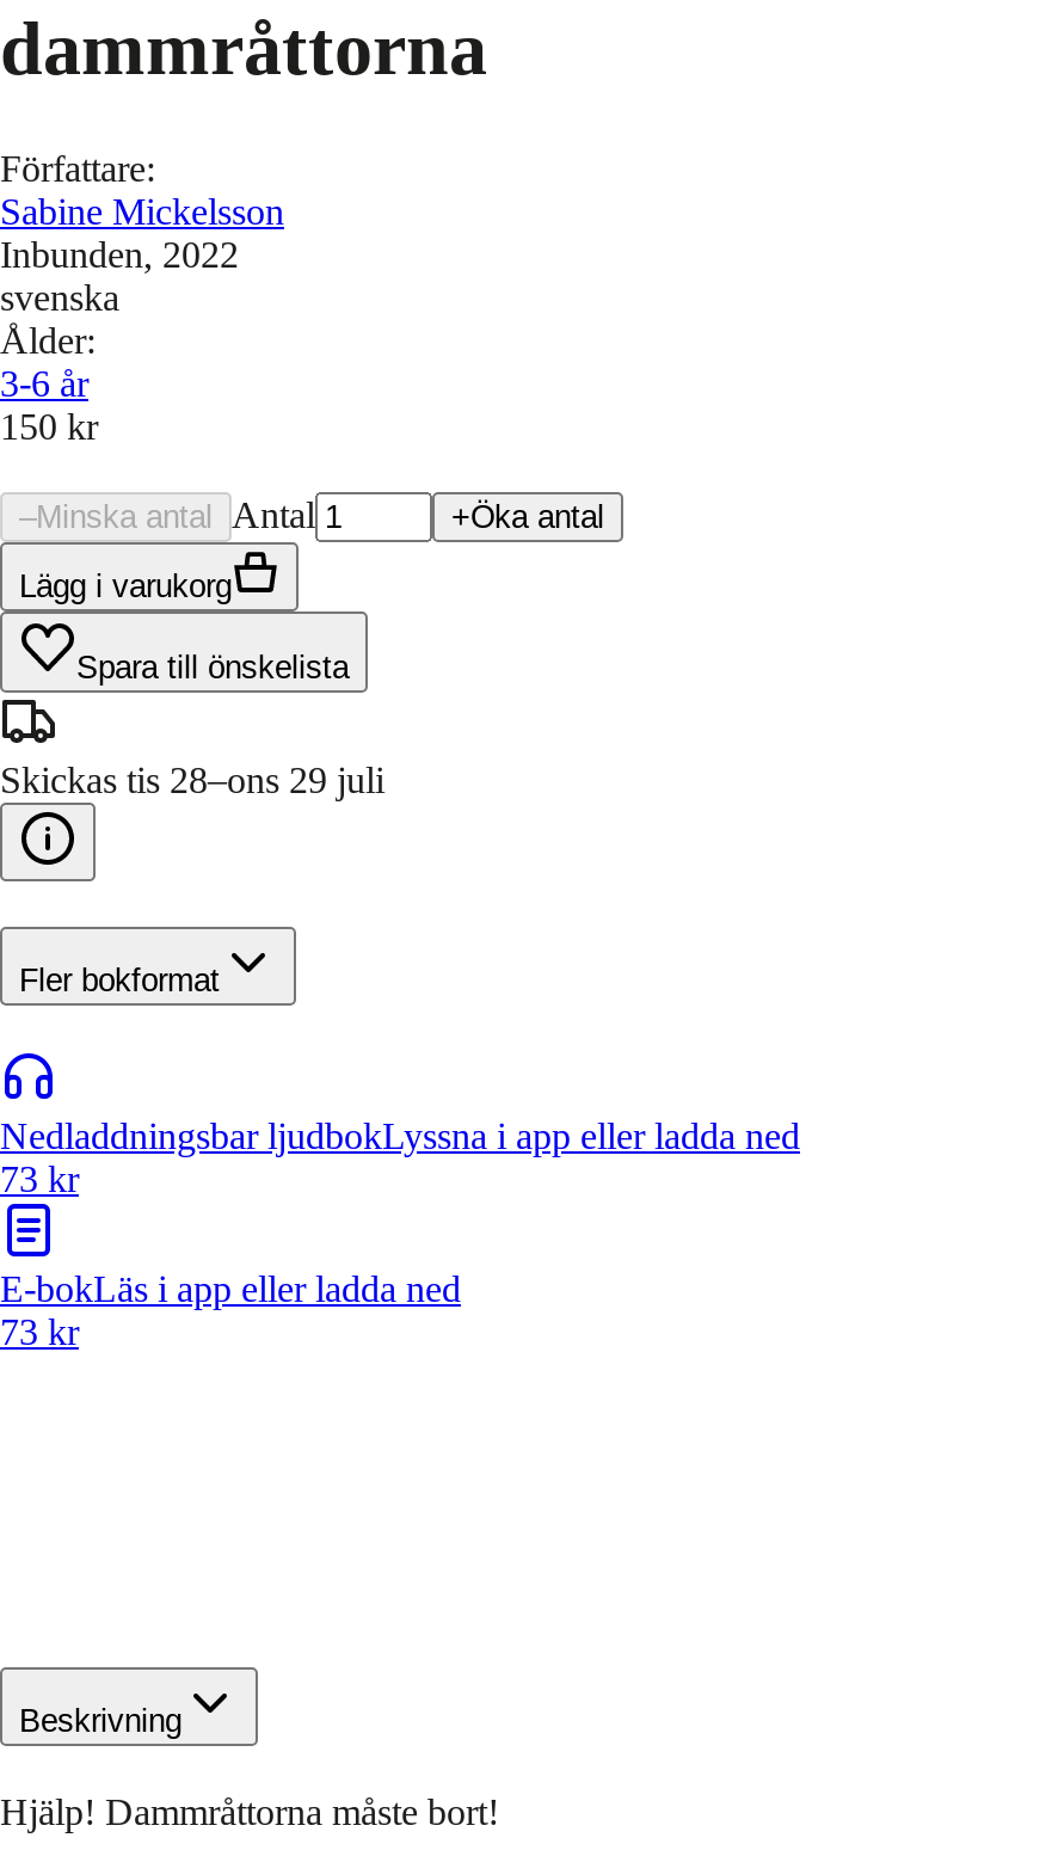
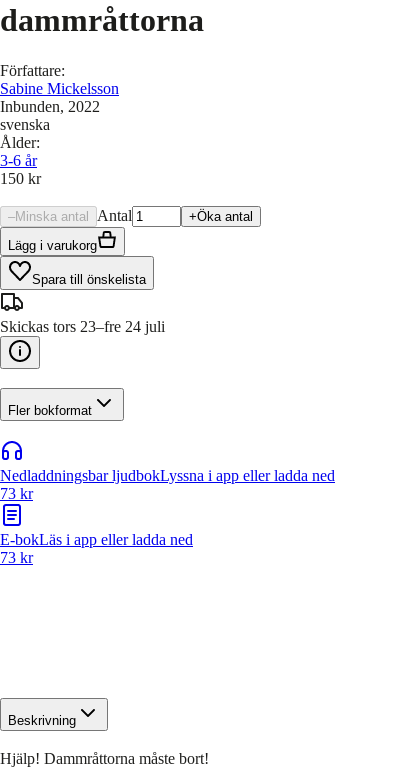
- Skickas tis 28–ons 29 juli
+ Skickas tors 23–fre 24 juli
